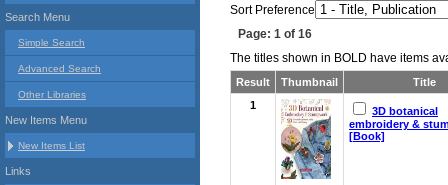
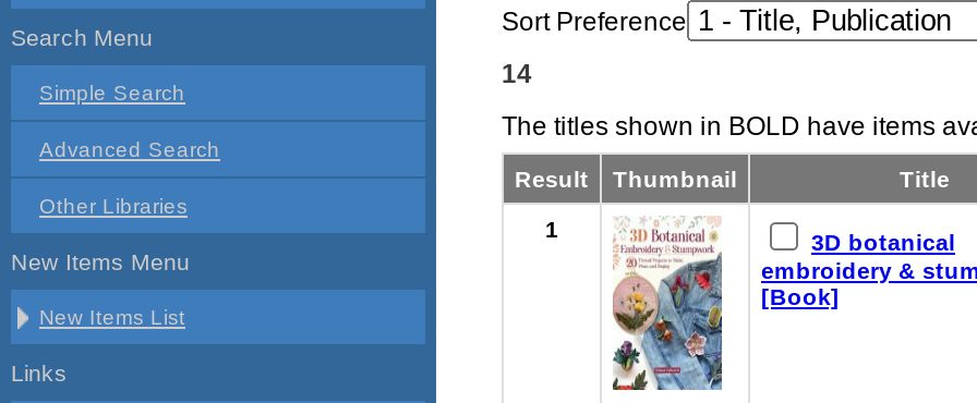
- Page: 1 of 16
+ 14
